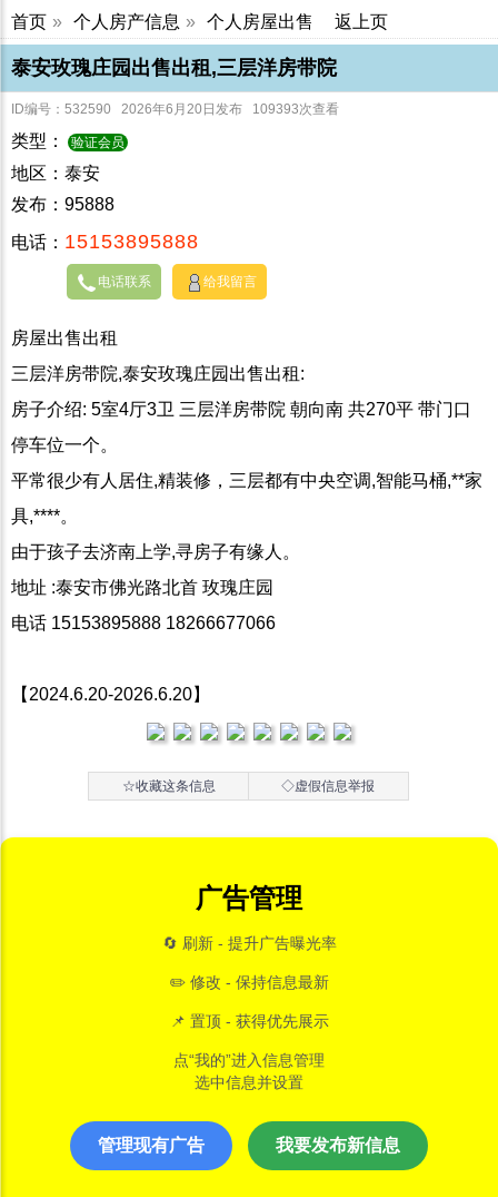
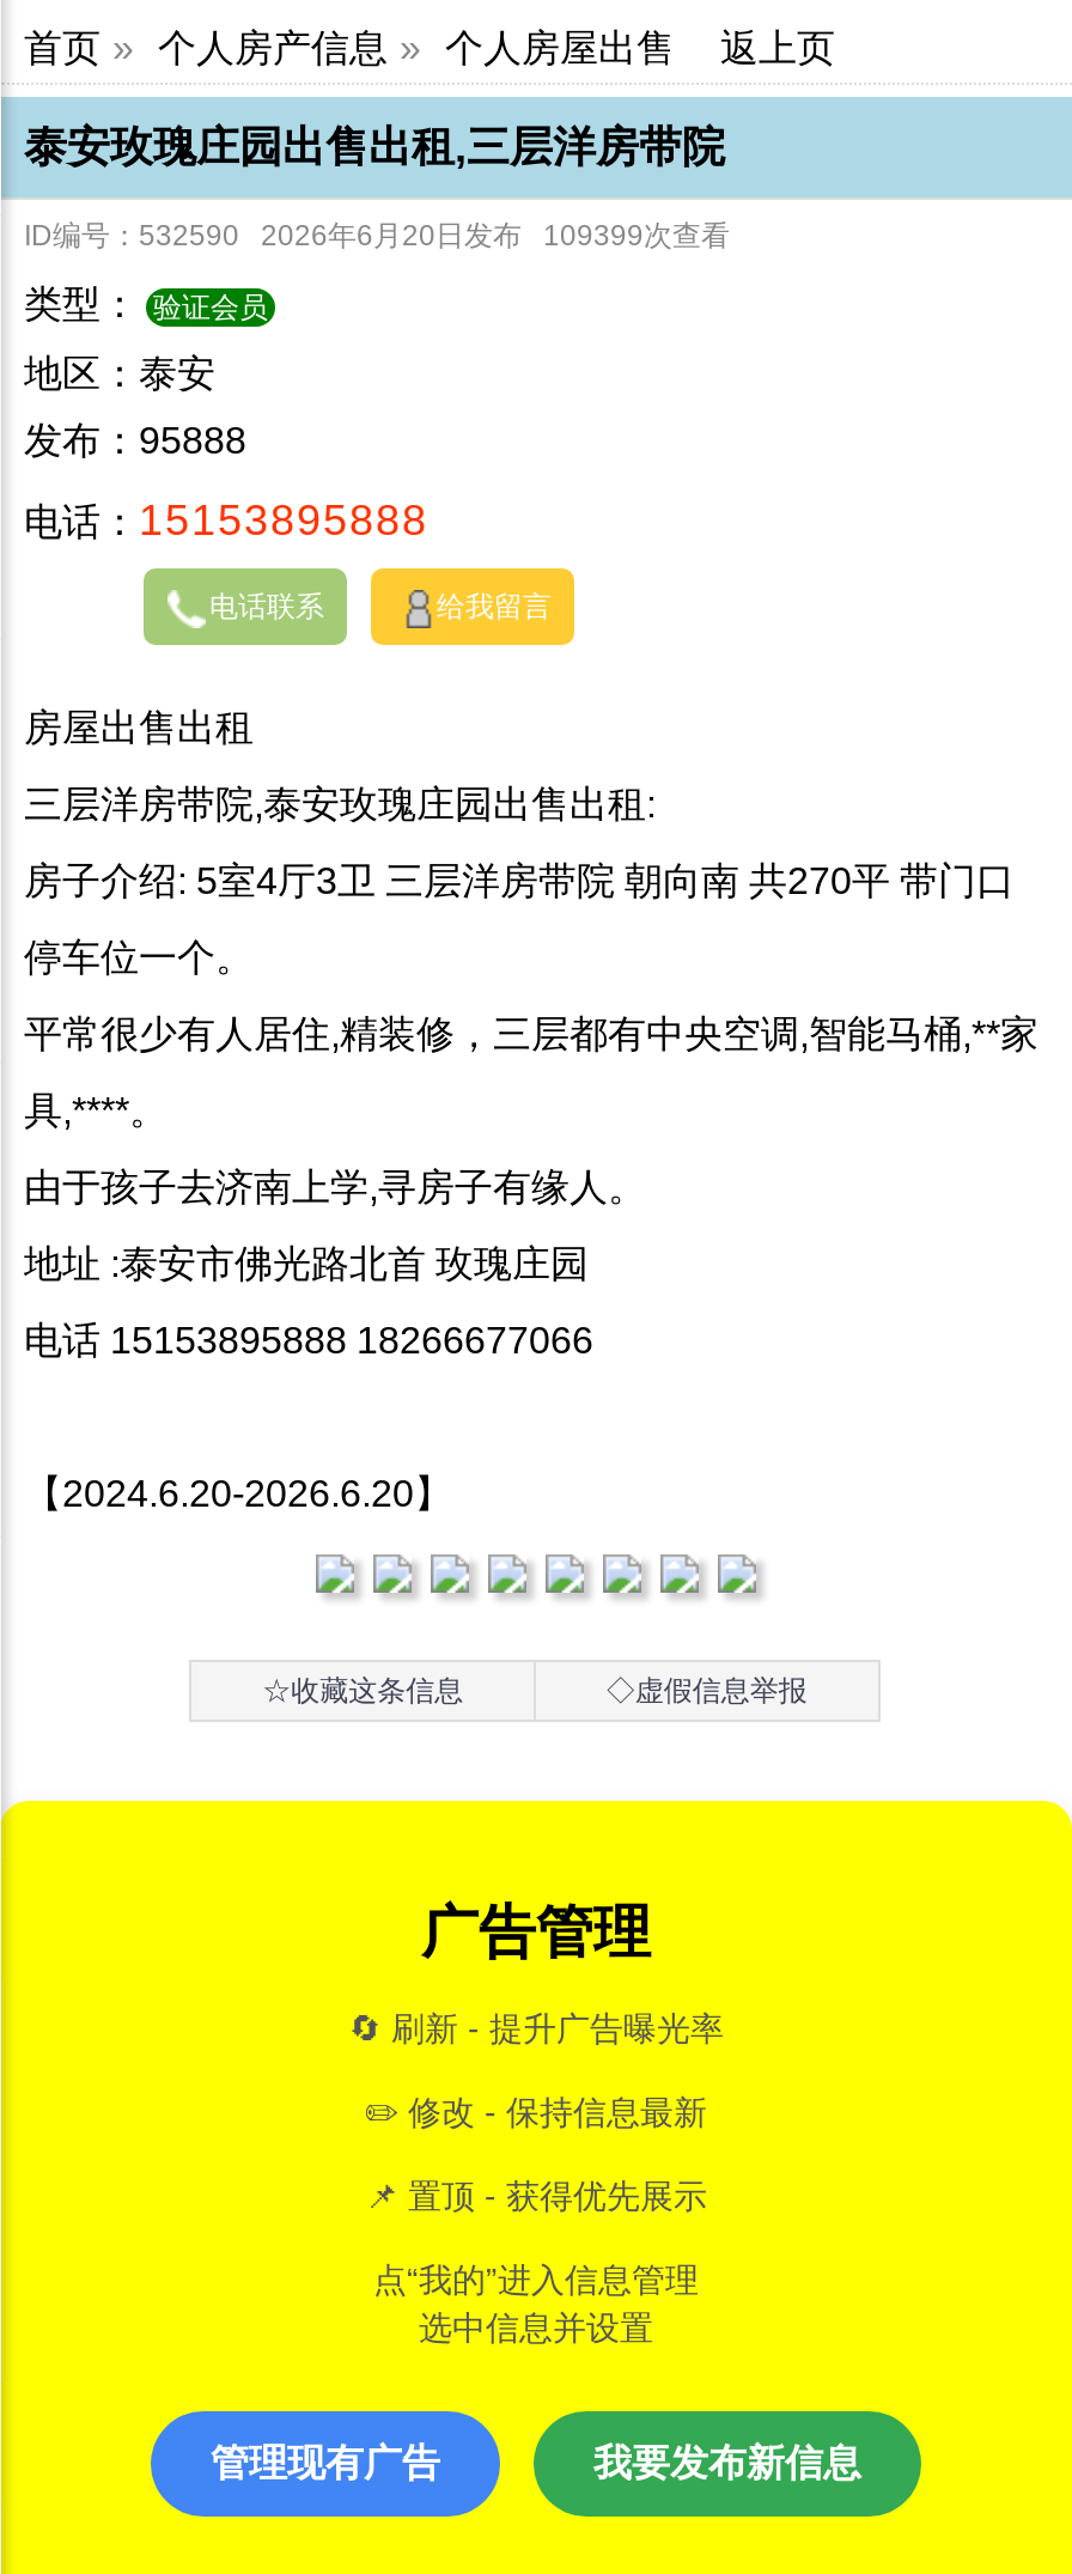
- ID编号：532590 2026年6月20日发布 109393次查看
+ ID编号：532590 2026年6月20日发布 109399次查看
